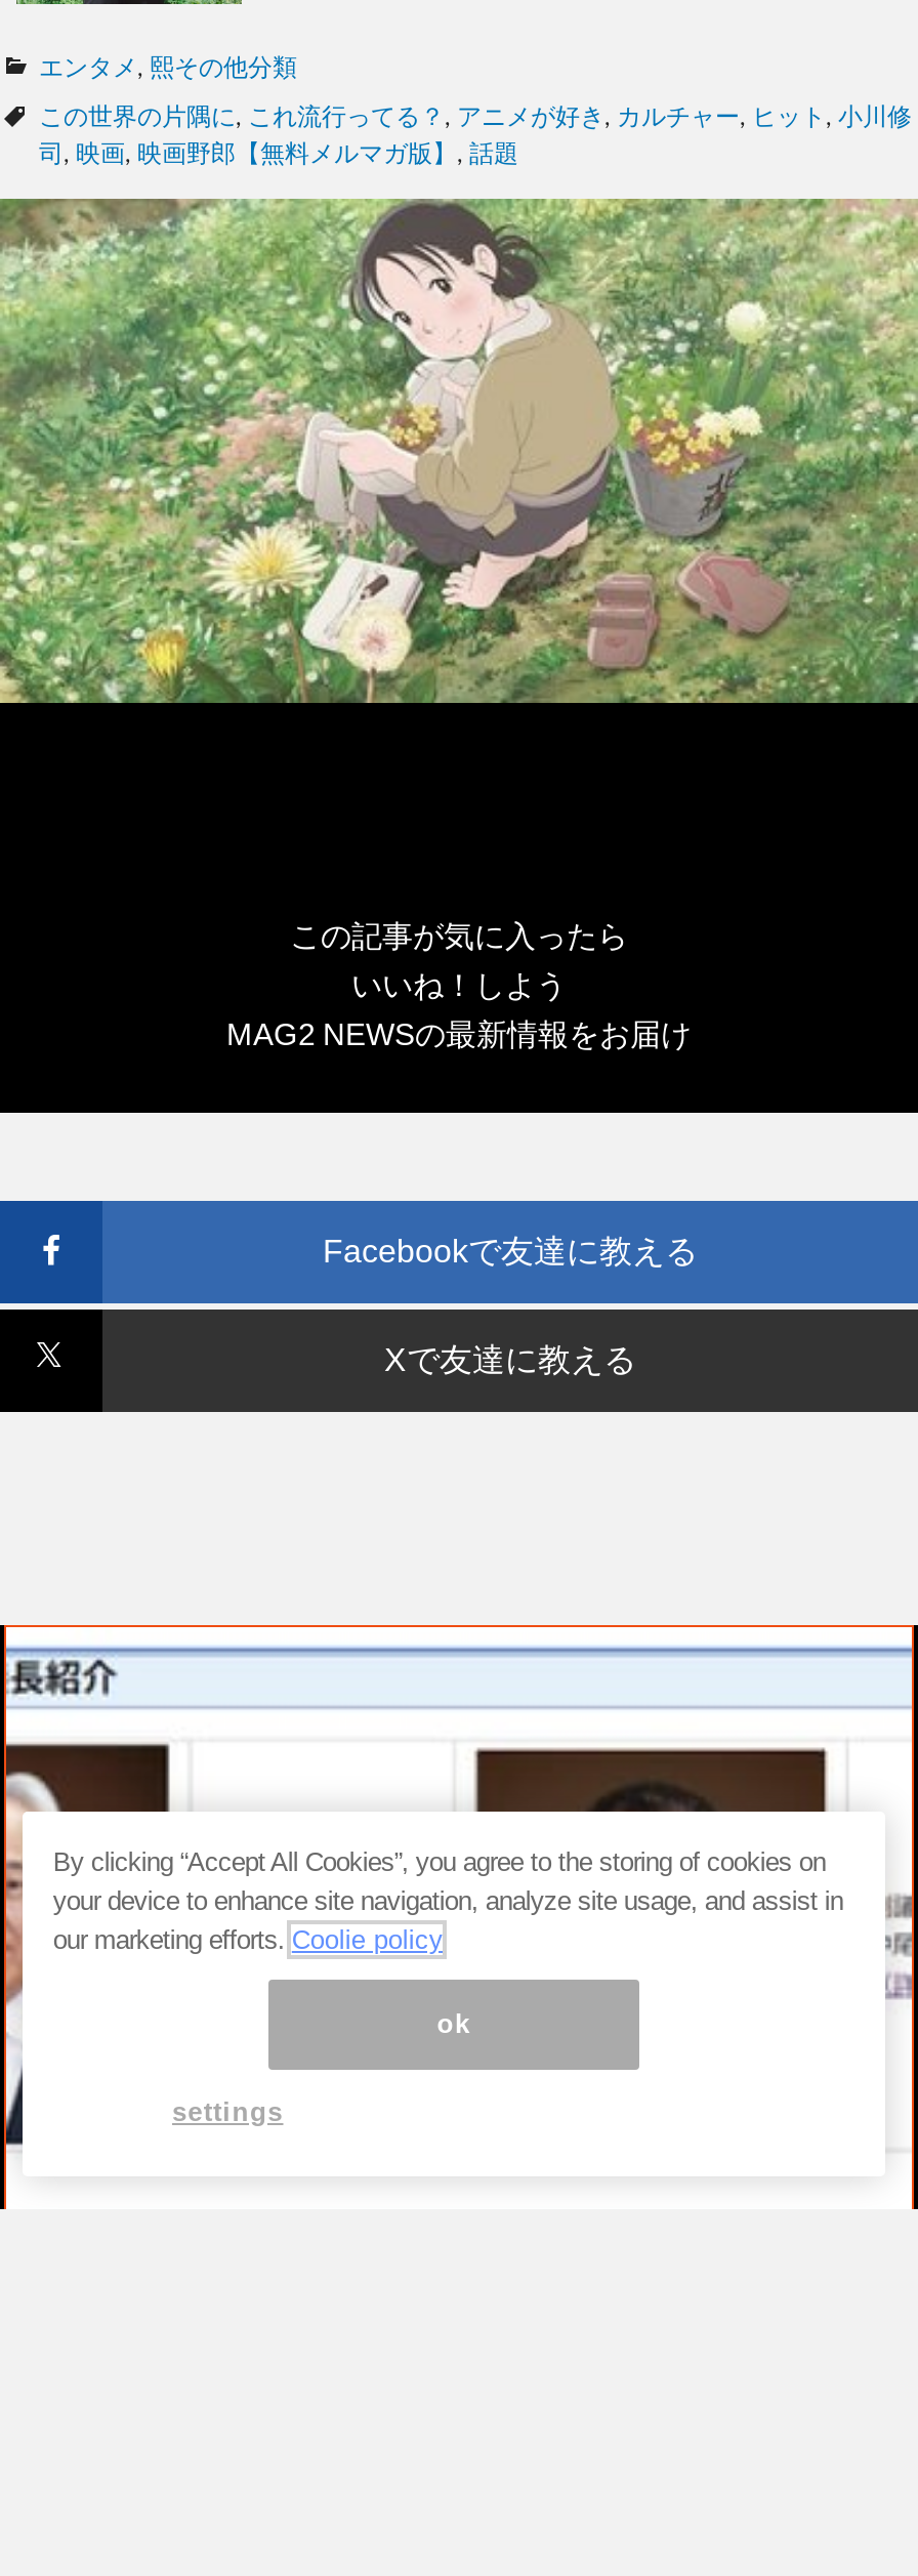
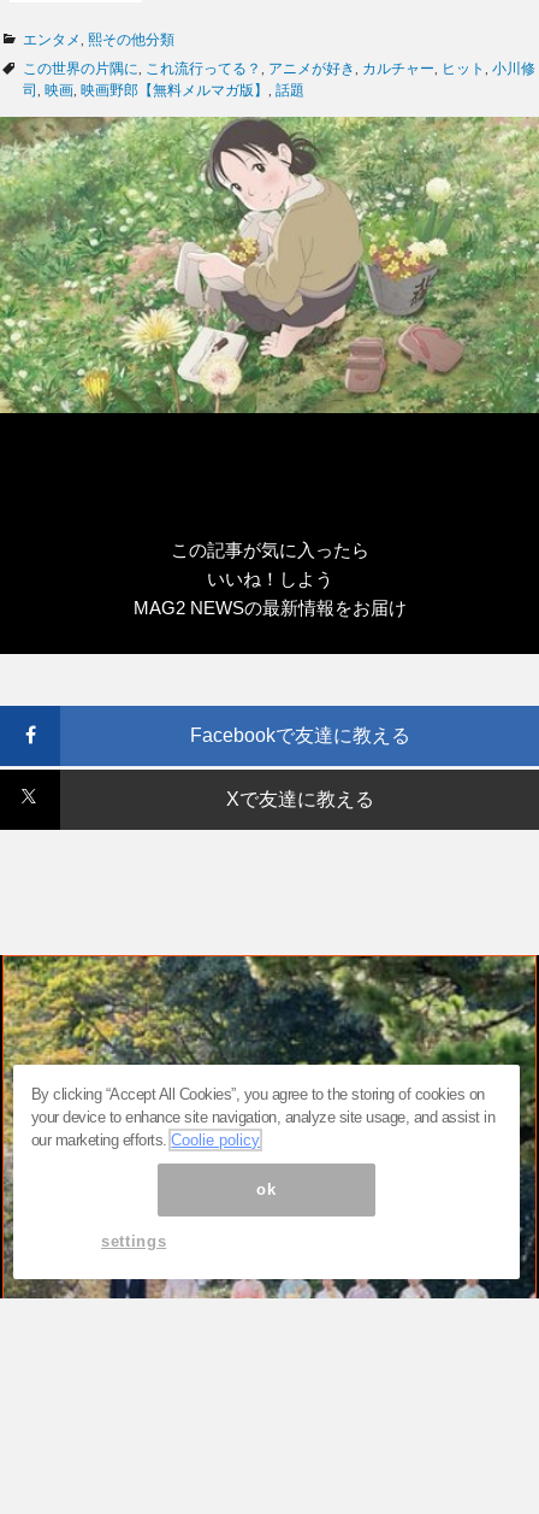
- [image]
+ [image]
